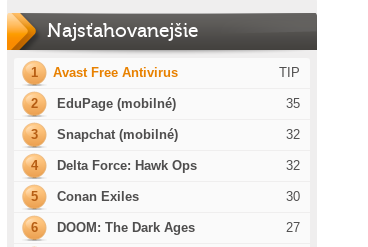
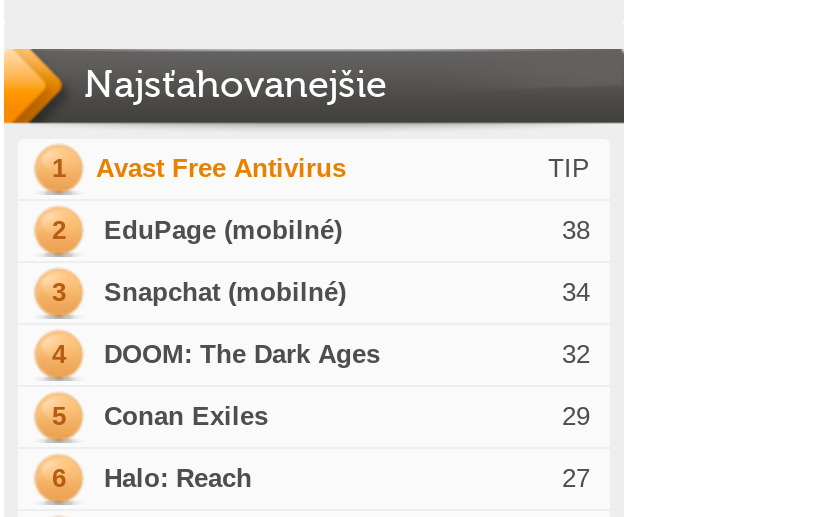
- 35
+ 38

- 32
+ 34

- Delta Force: Hawk Ops

- 30
+ 29

moved up: DOOM: The Dark Ages

+ Halo: Reach
